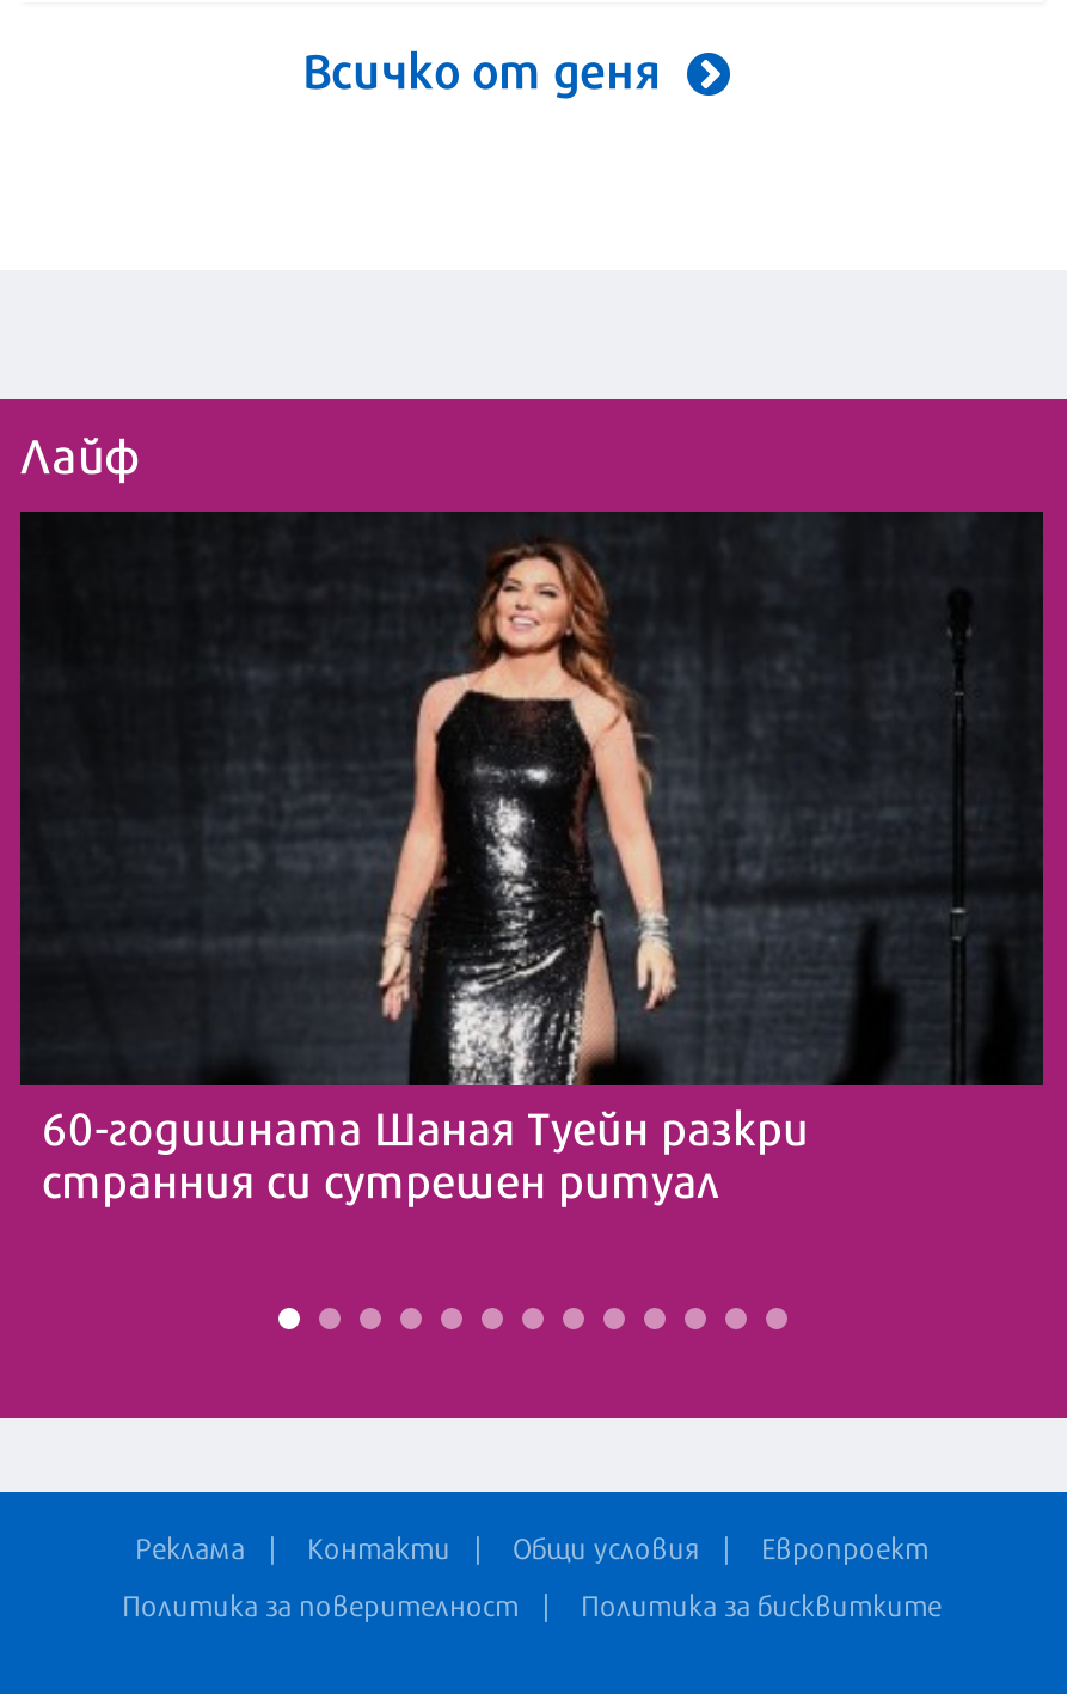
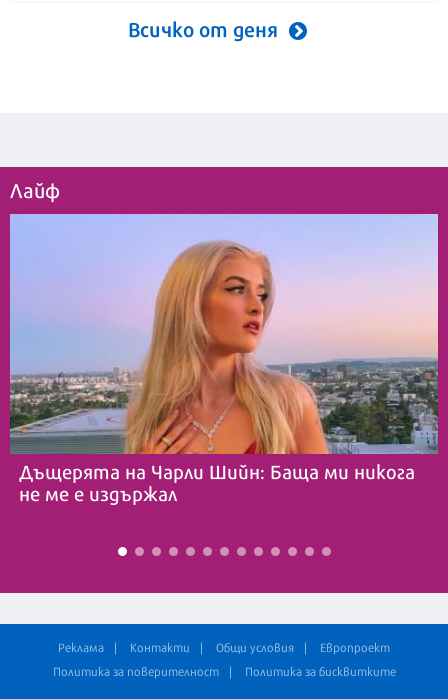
- [image]
- 60-годишната Шаная Туейн разкри
- странния си сутрешен ритуал
+ [image]
+ Дъщерята на Чарли Шийн: Баща ми никога
+ не ме е издържал
